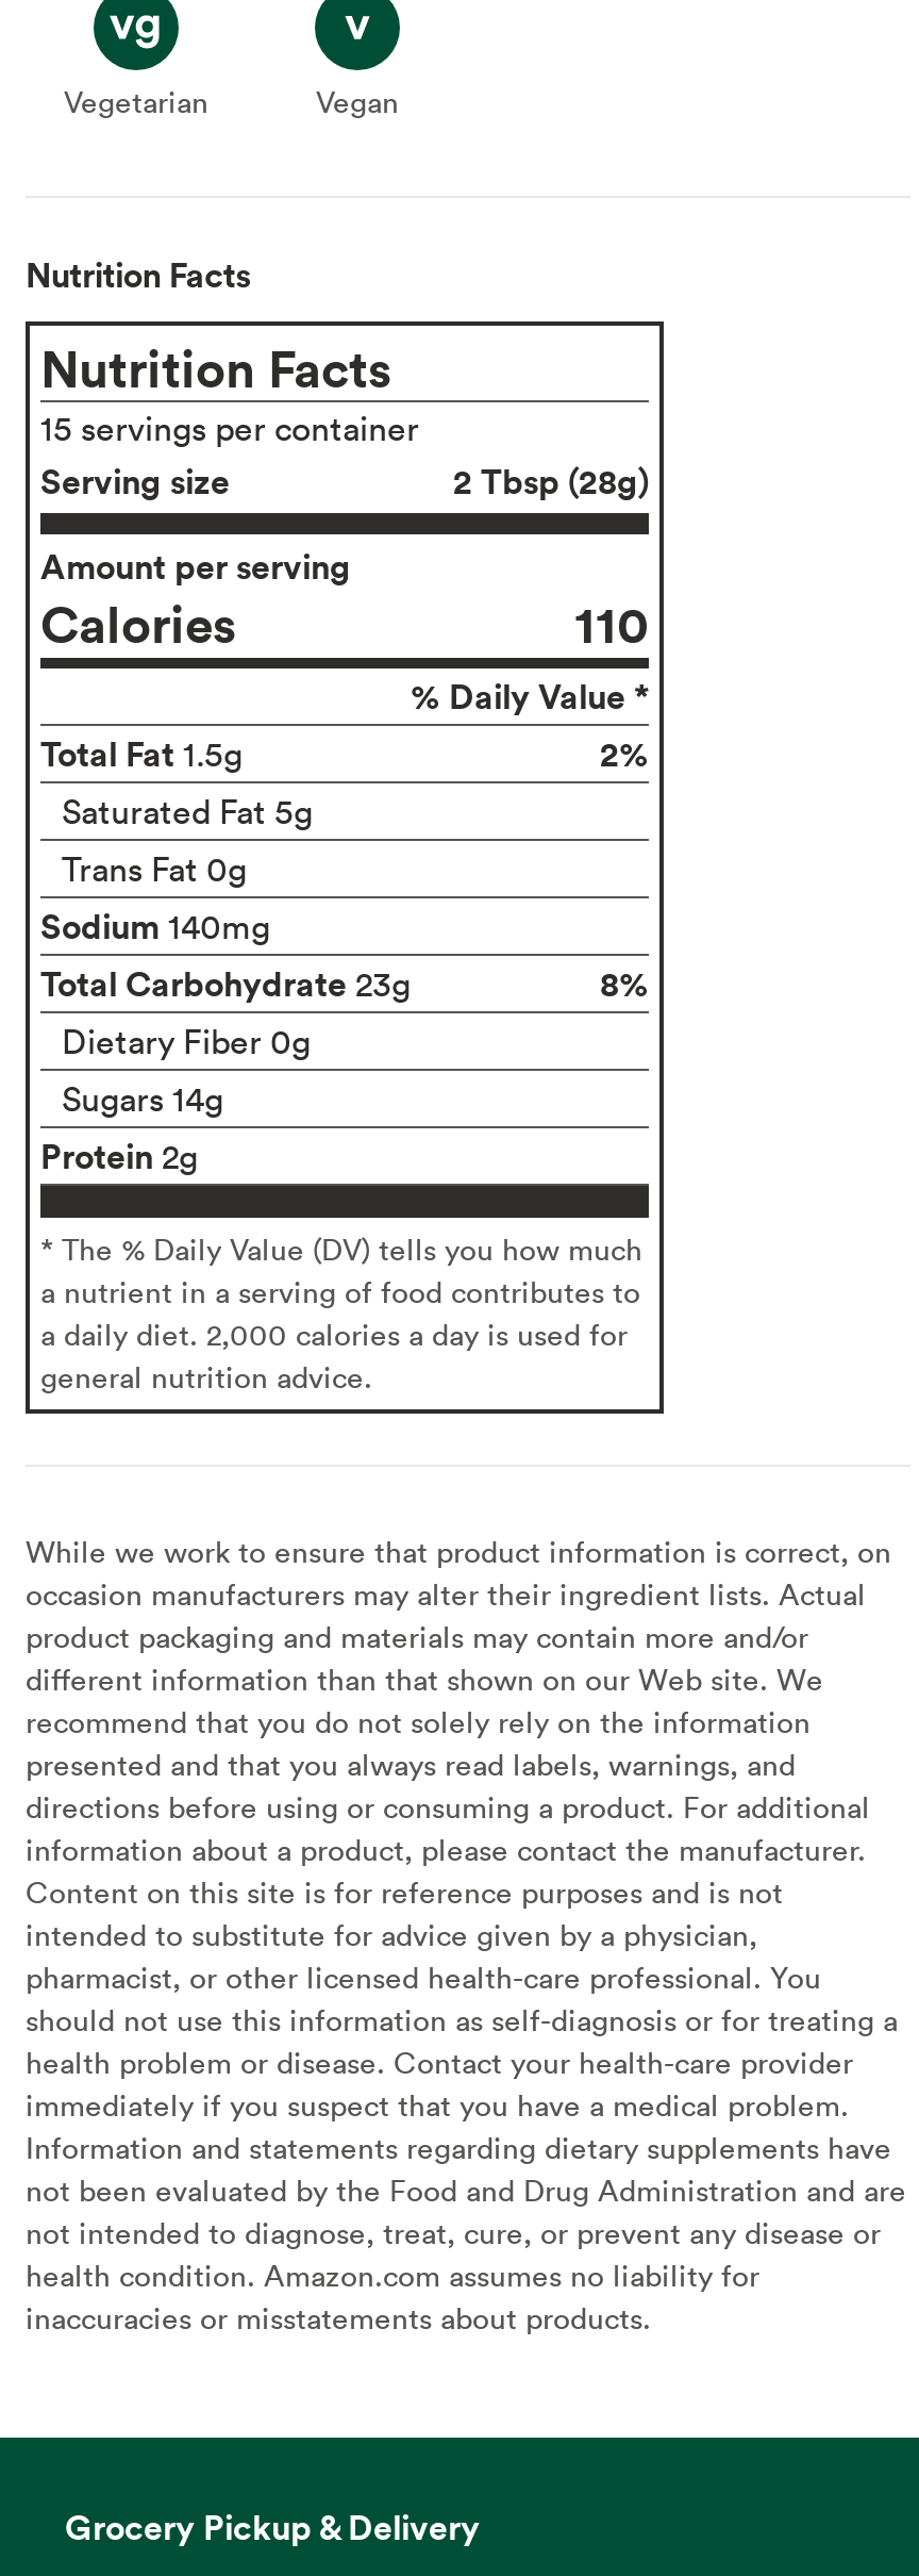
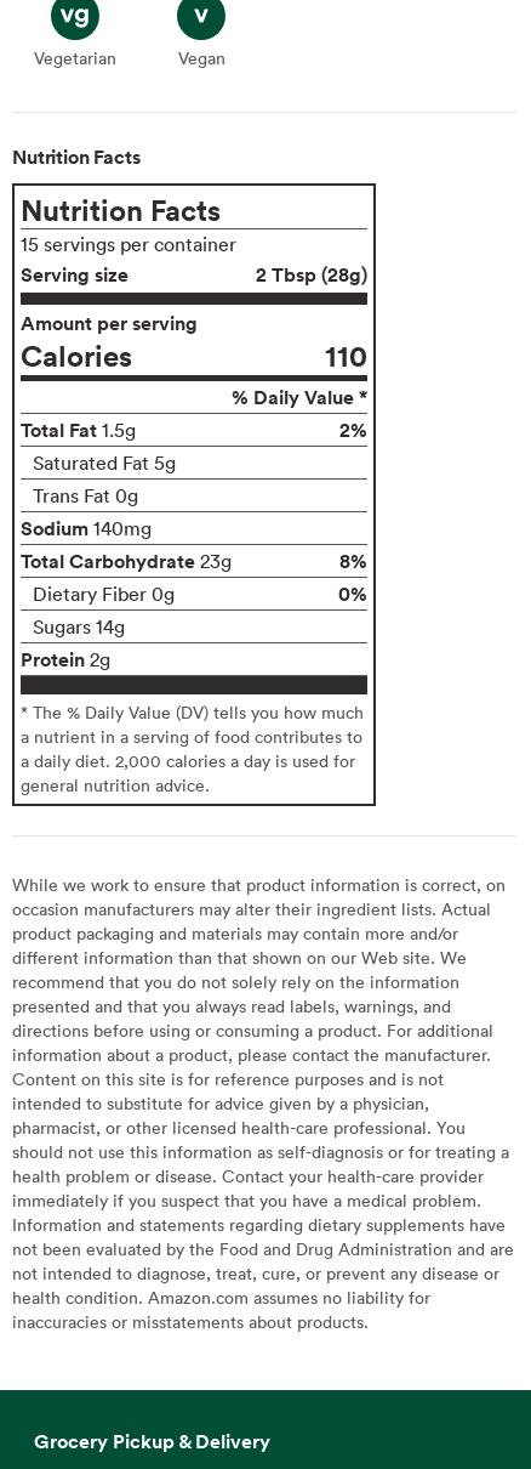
+ 0%
